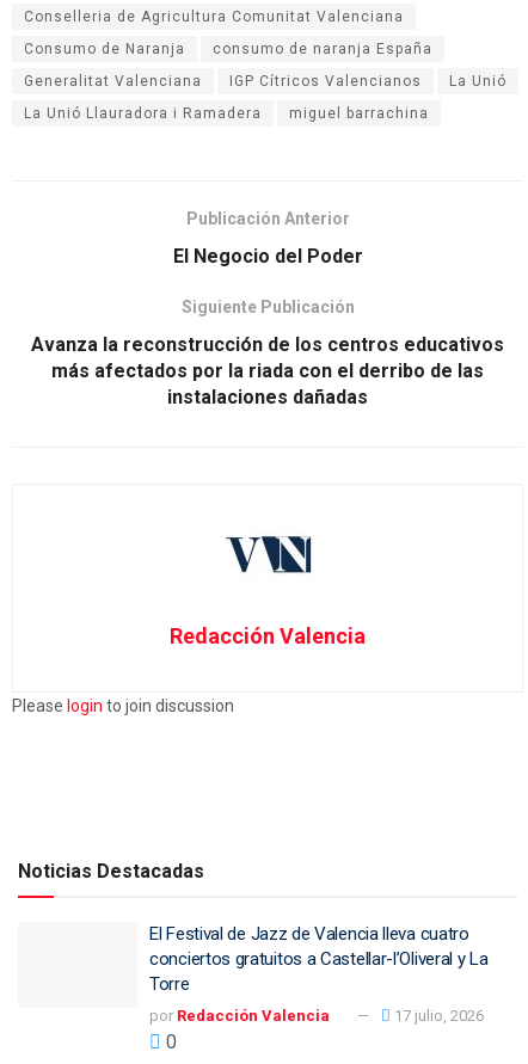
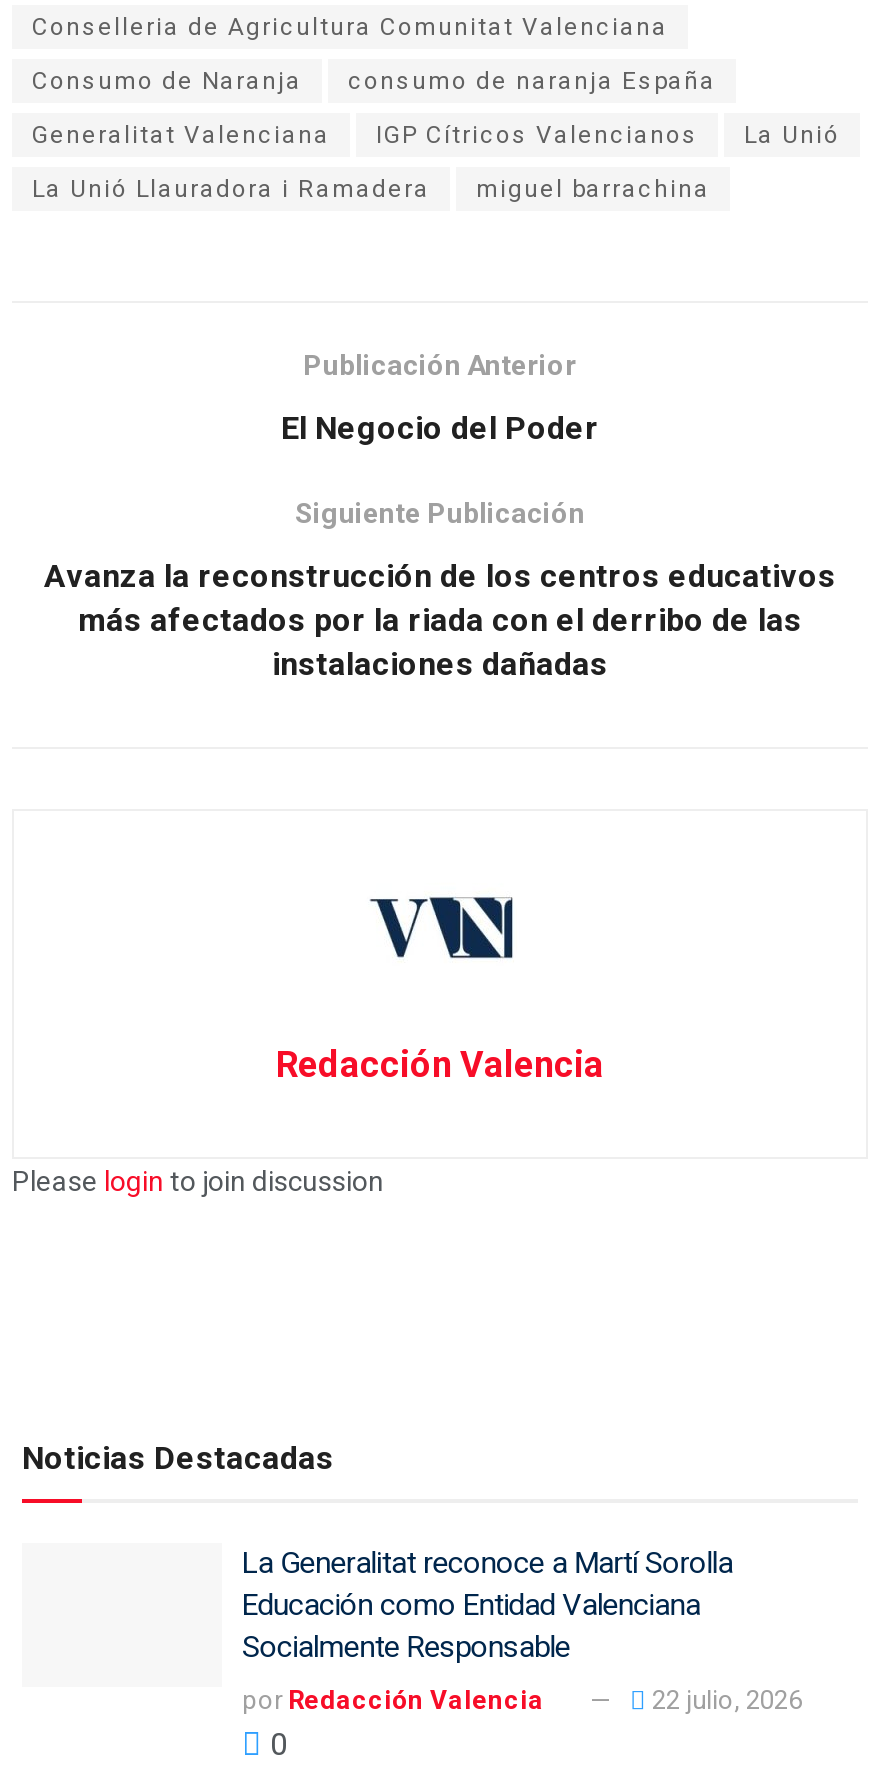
- El Festival de Jazz de Valencia lleva cuatro
- conciertos gratuitos a Castellar-l’Oliveral y La
- Torre
+ La Generalitat reconoce a Martí Sorolla
+ Educación como Entidad Valenciana
+ Socialmente Responsable

- 17 julio, 2026
+ 22 julio, 2026
